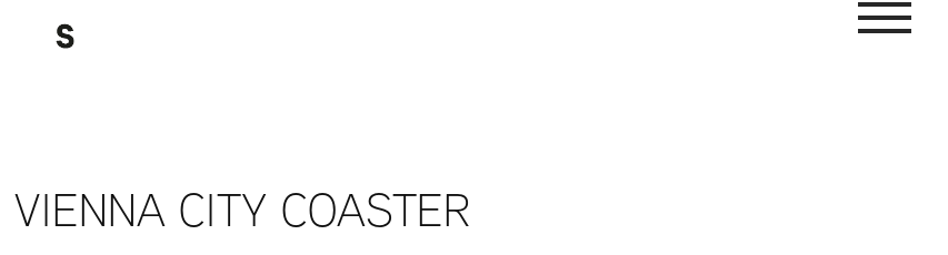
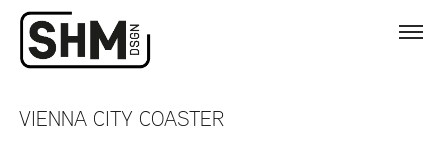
+ [image]
